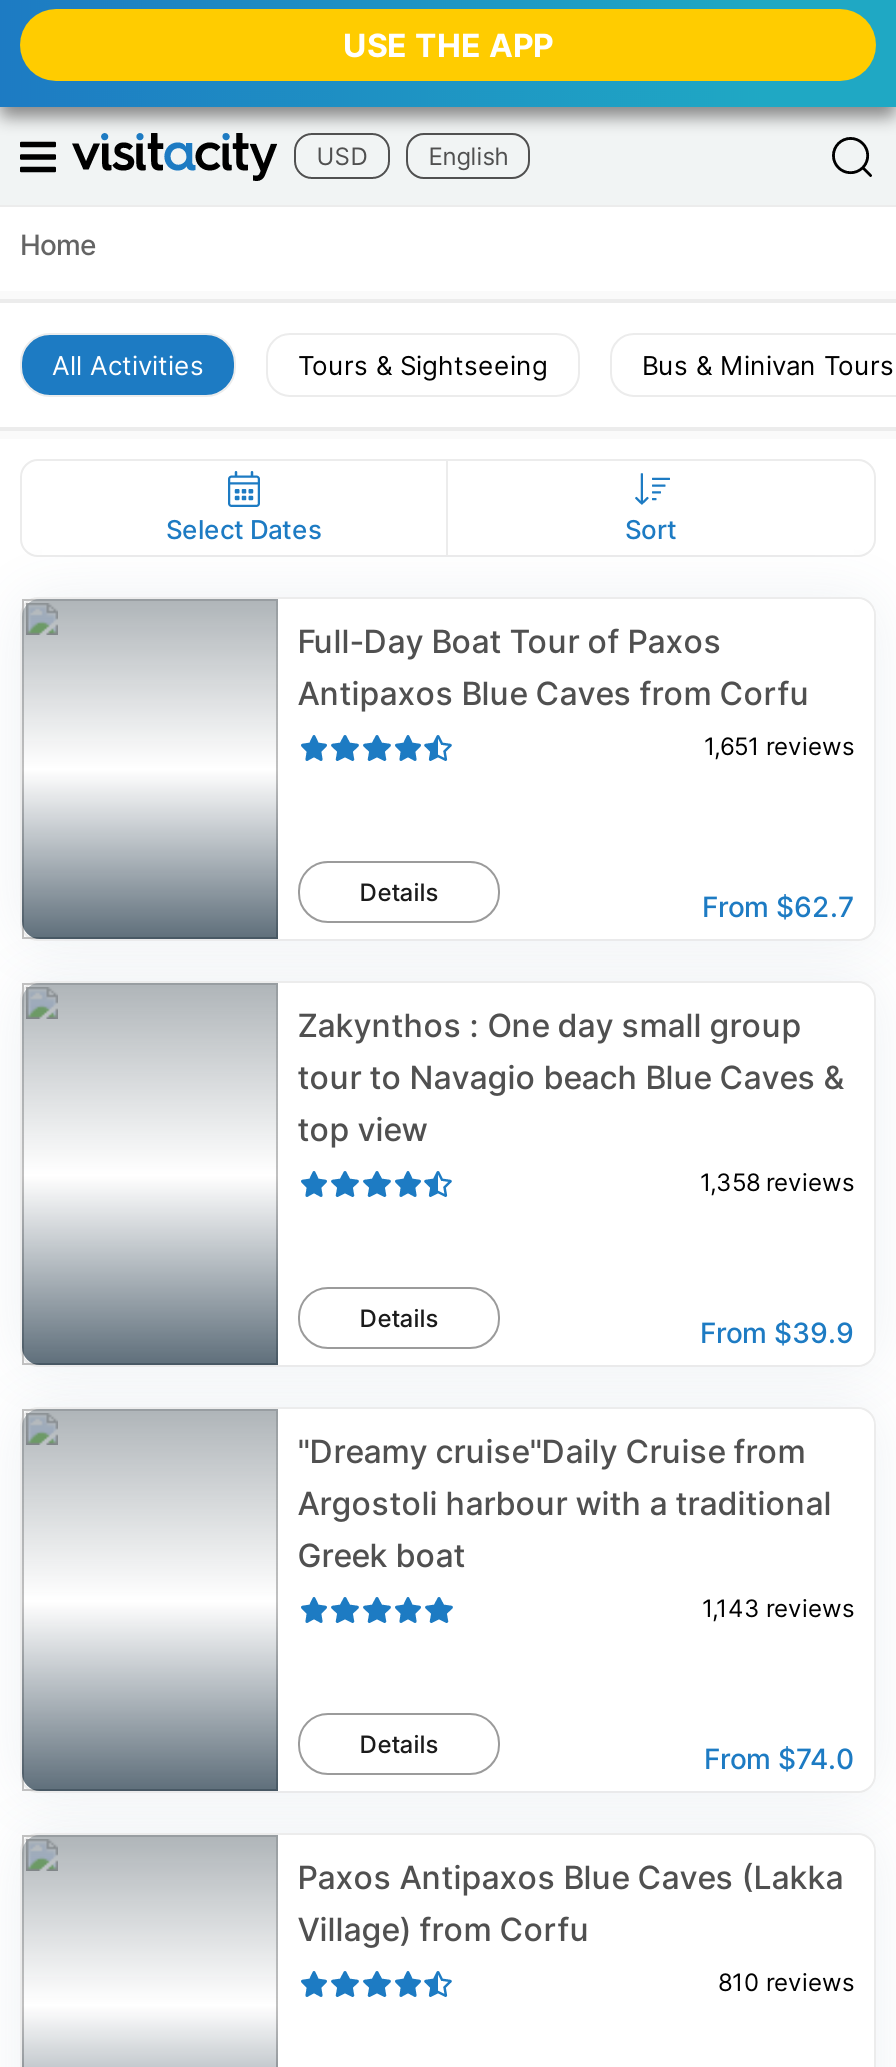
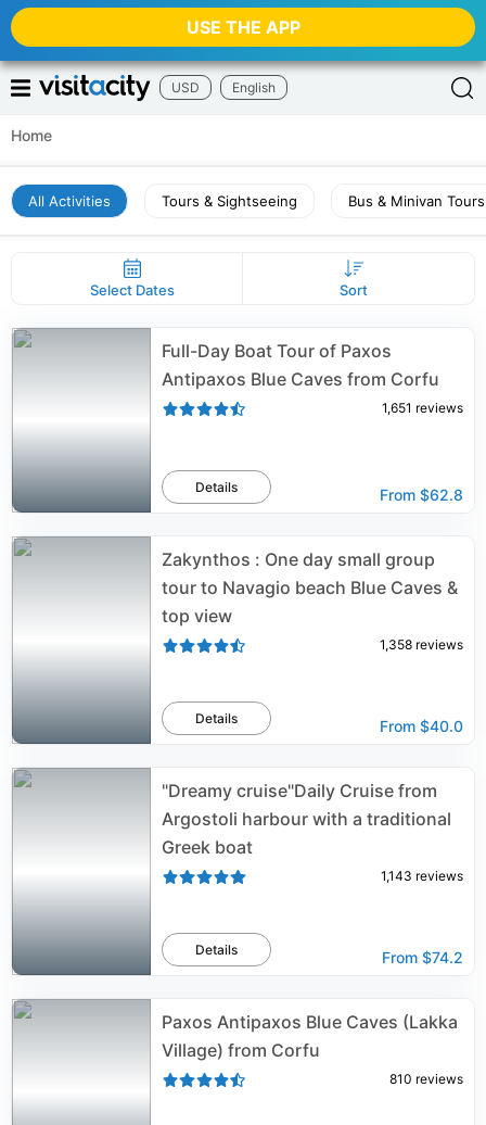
- From $62.7
+ From $62.8

- From $39.9
+ From $40.0

- From $74.0
+ From $74.2
